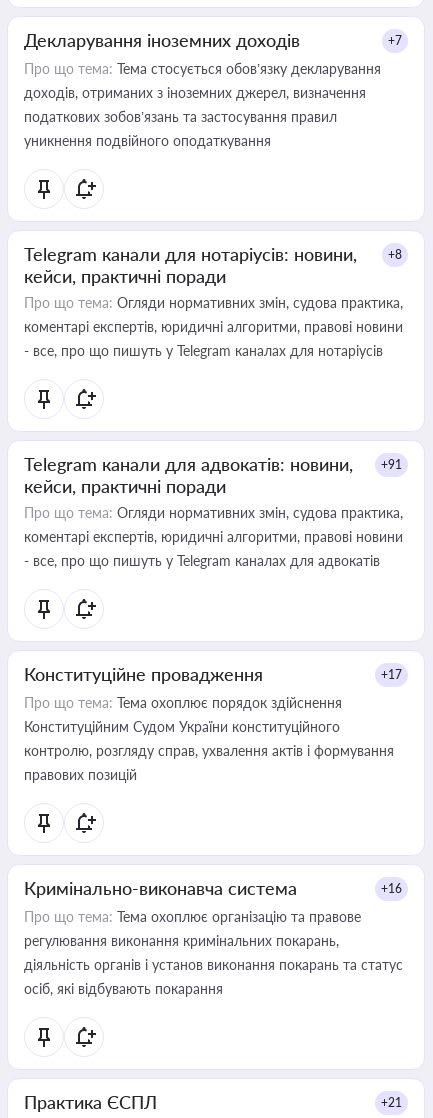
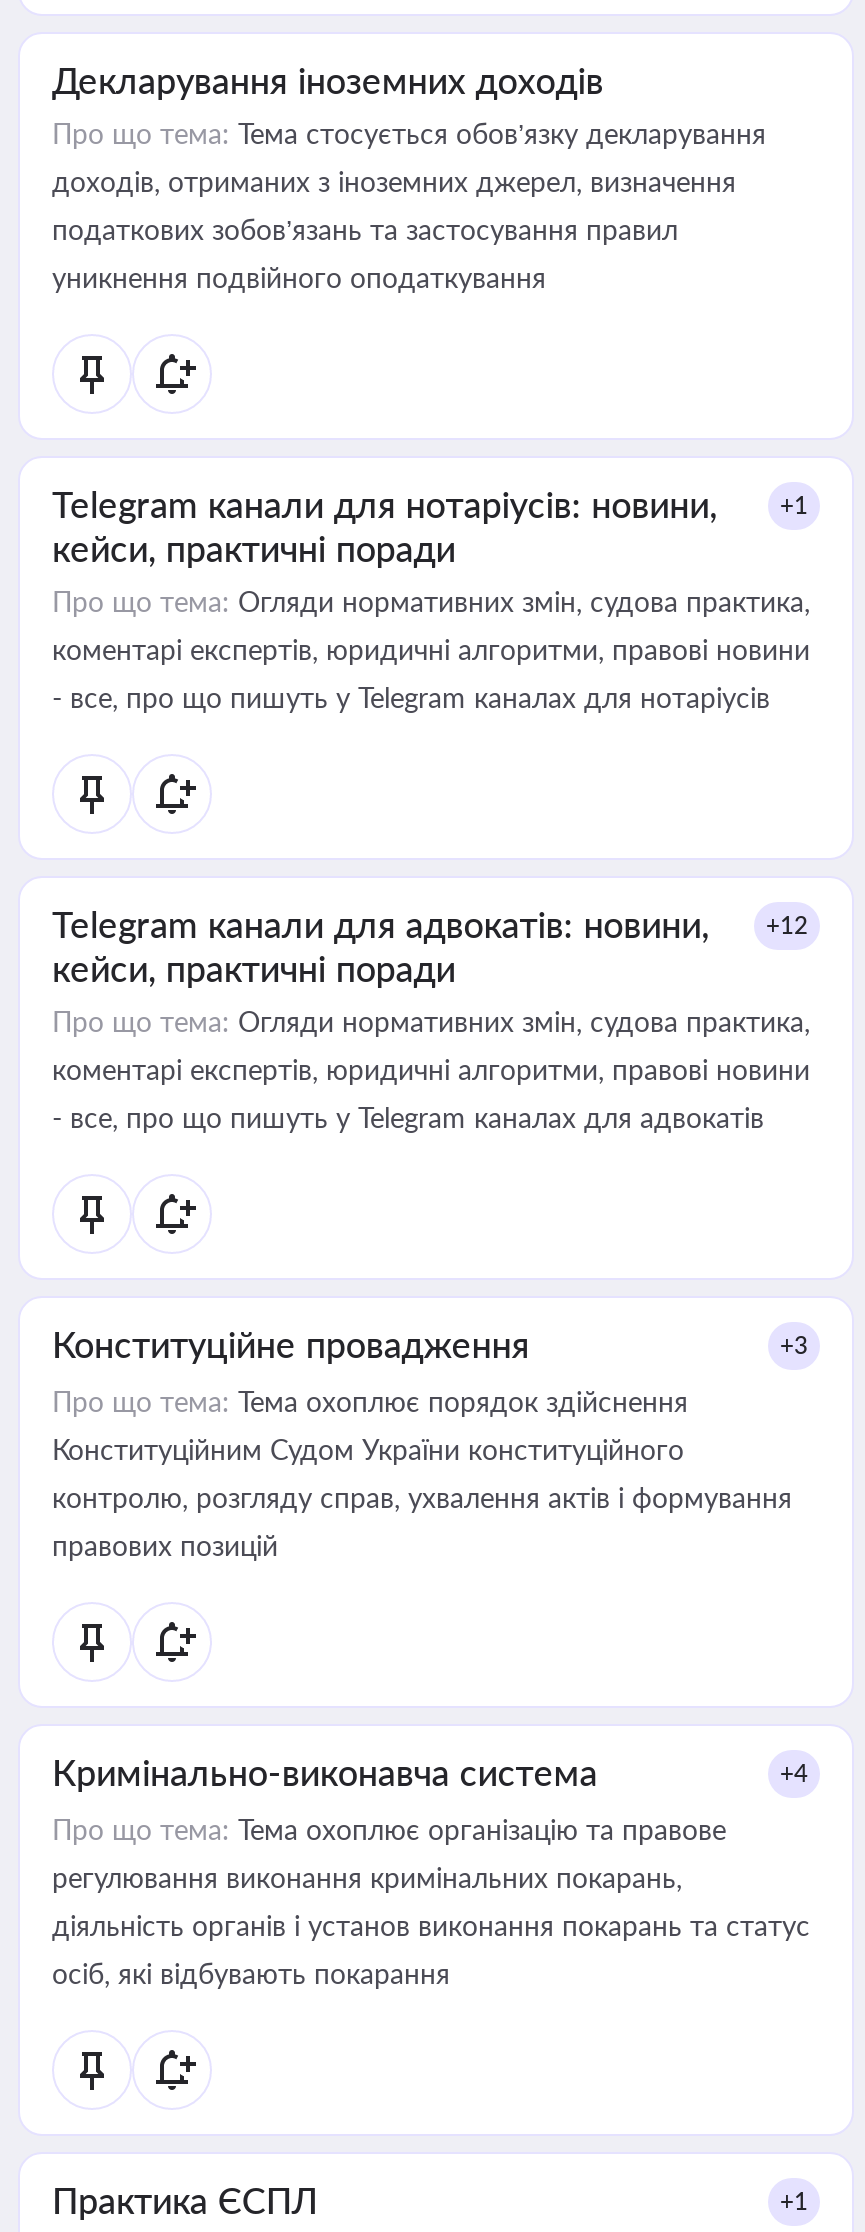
- +7

- +8
+ +1

- Telegram канали для адвокатів: новини, +91
+ Telegram канали для адвокатів: новини, +12

- +17
+ +3

- +16
+ +4

- +21
+ +1
